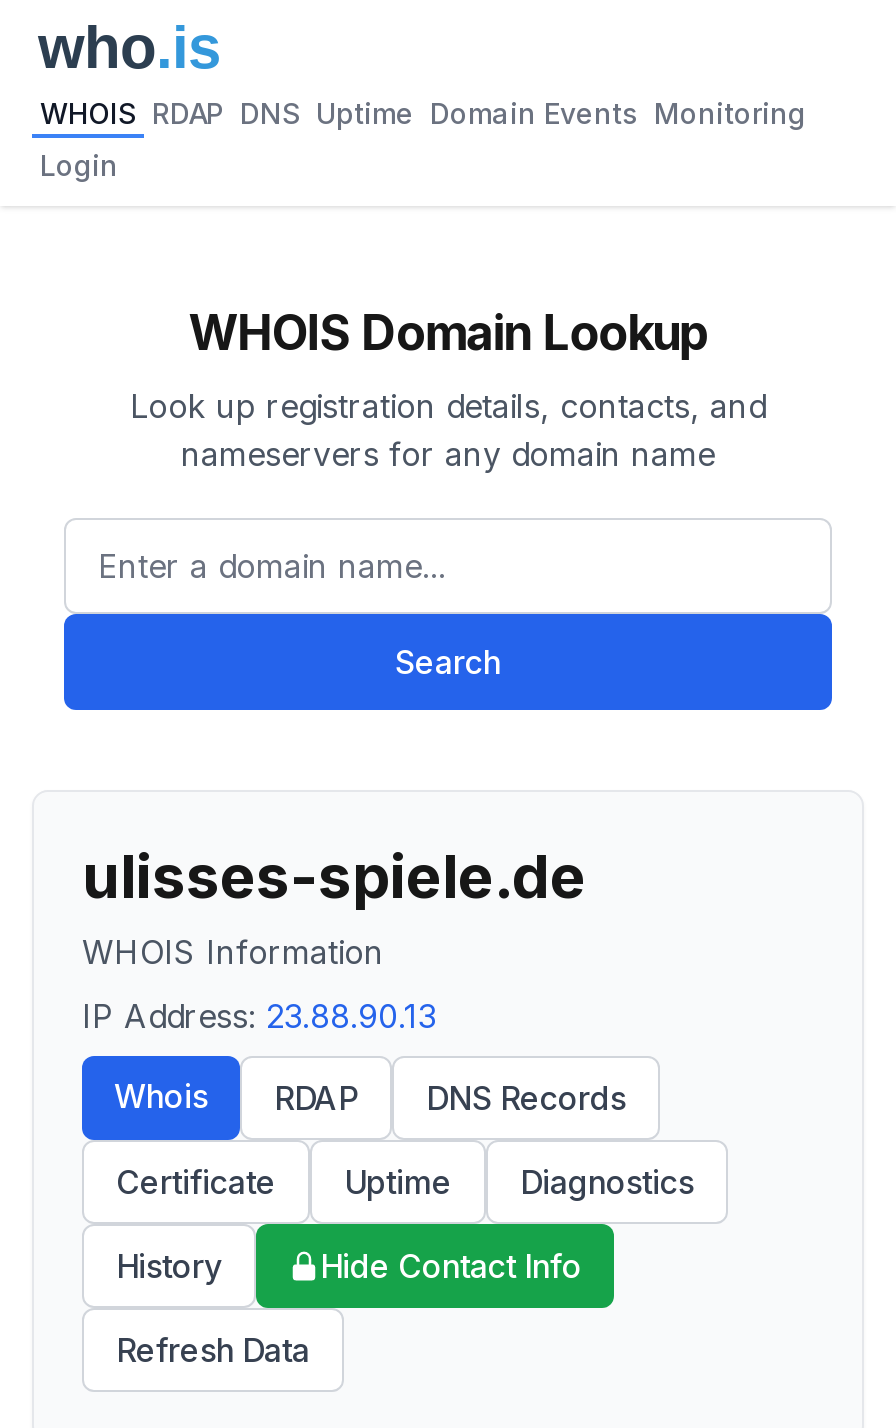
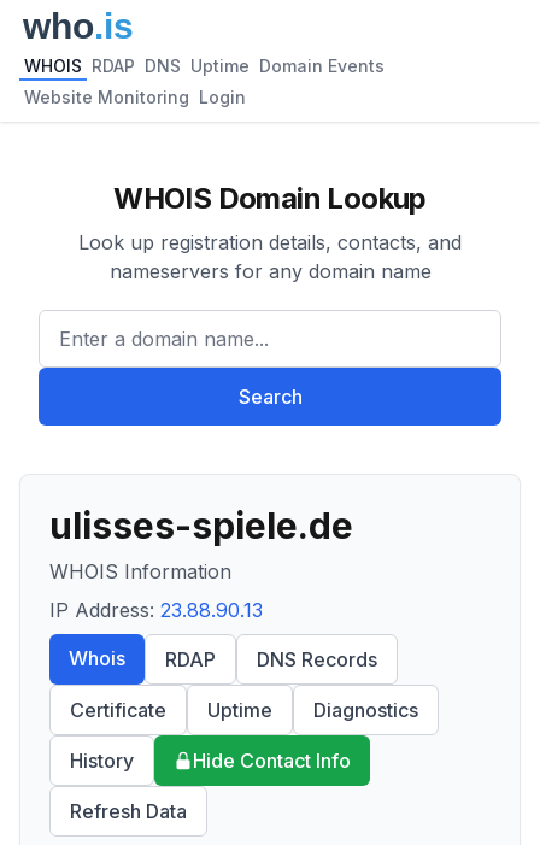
- WHOIS RDAP DNS Uptime Domain Events Monitoring
+ WHOIS RDAP DNS Uptime Domain Events

- Login
+ Website Monitoring Login
